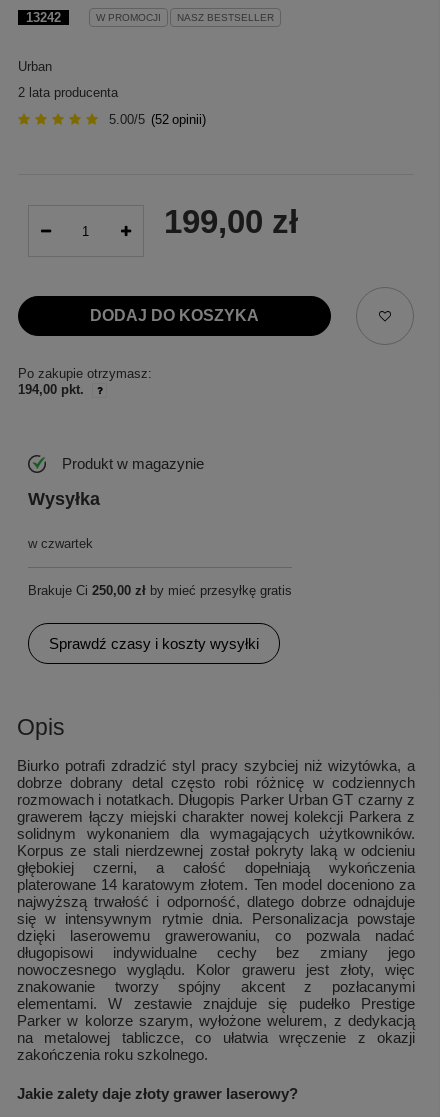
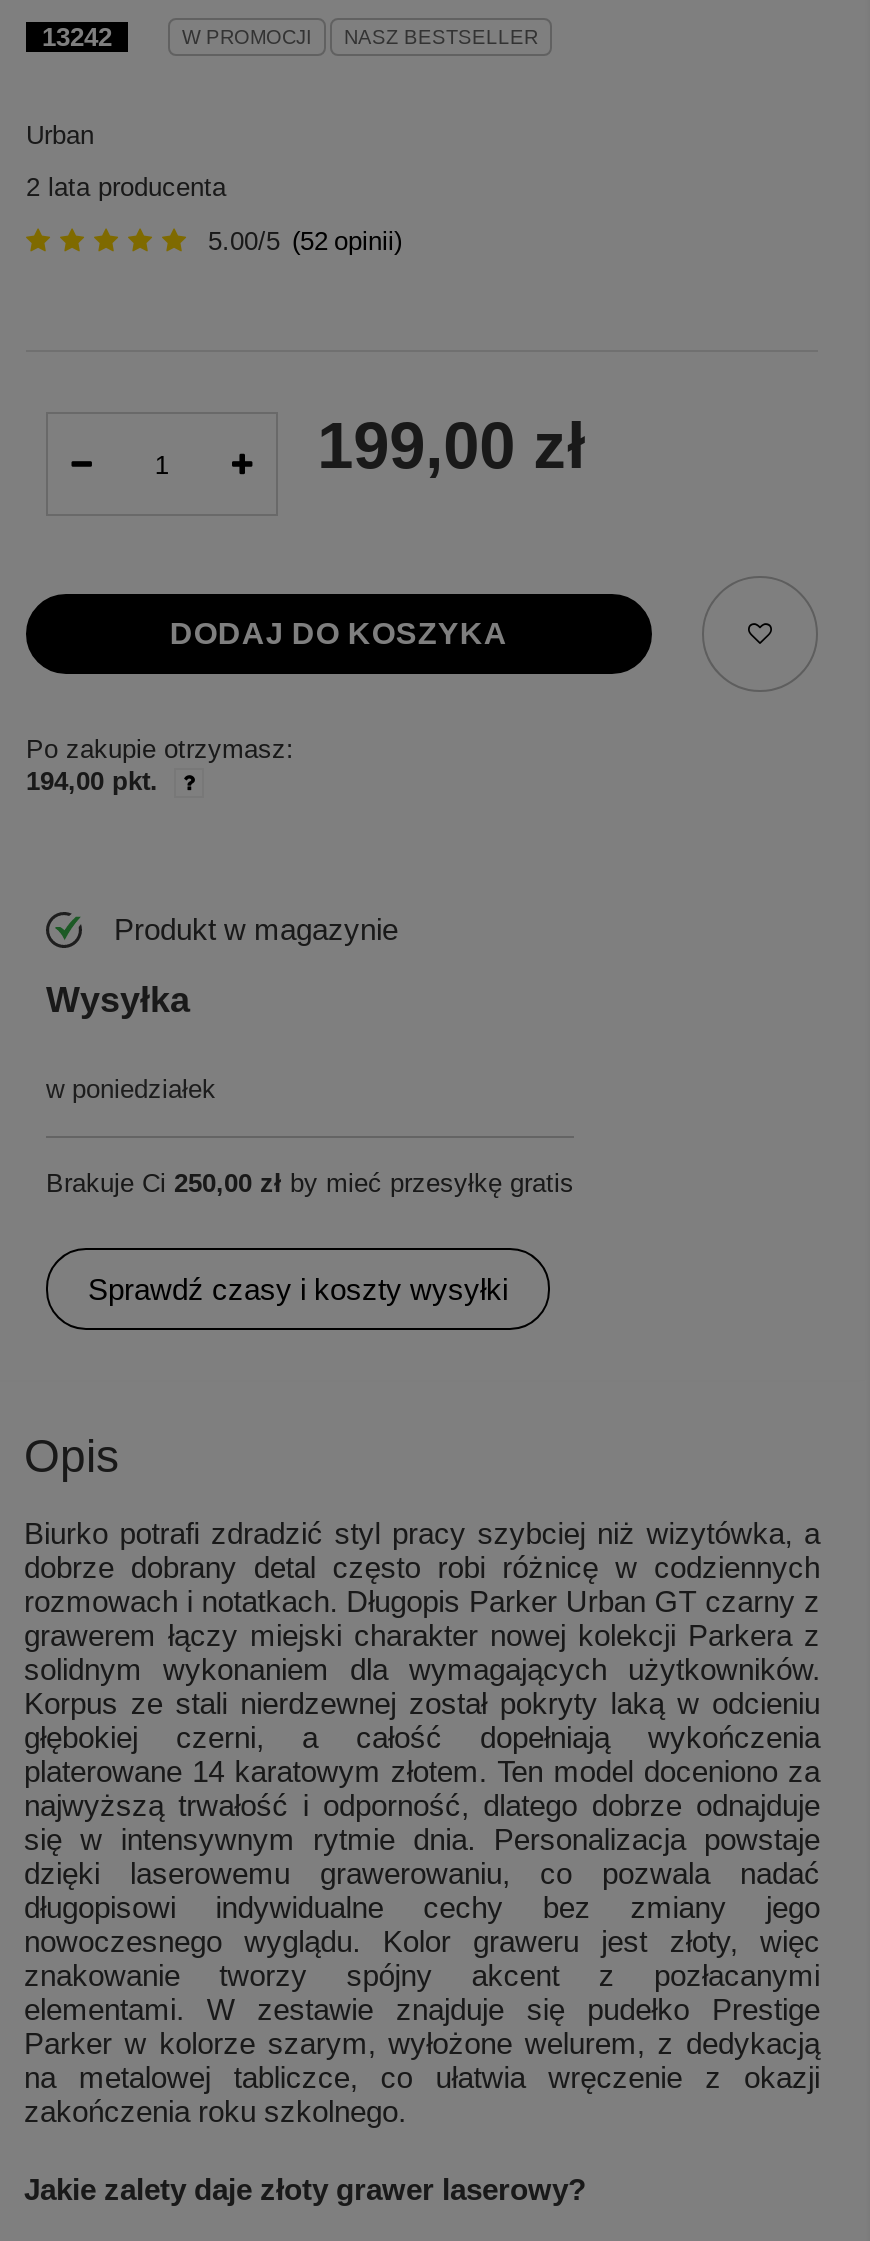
- w czwartek
+ w poniedziałek
